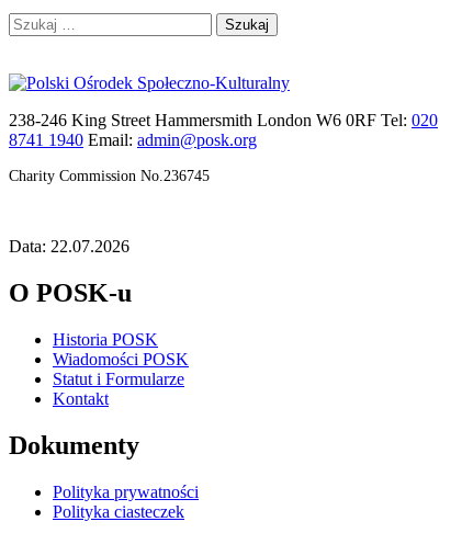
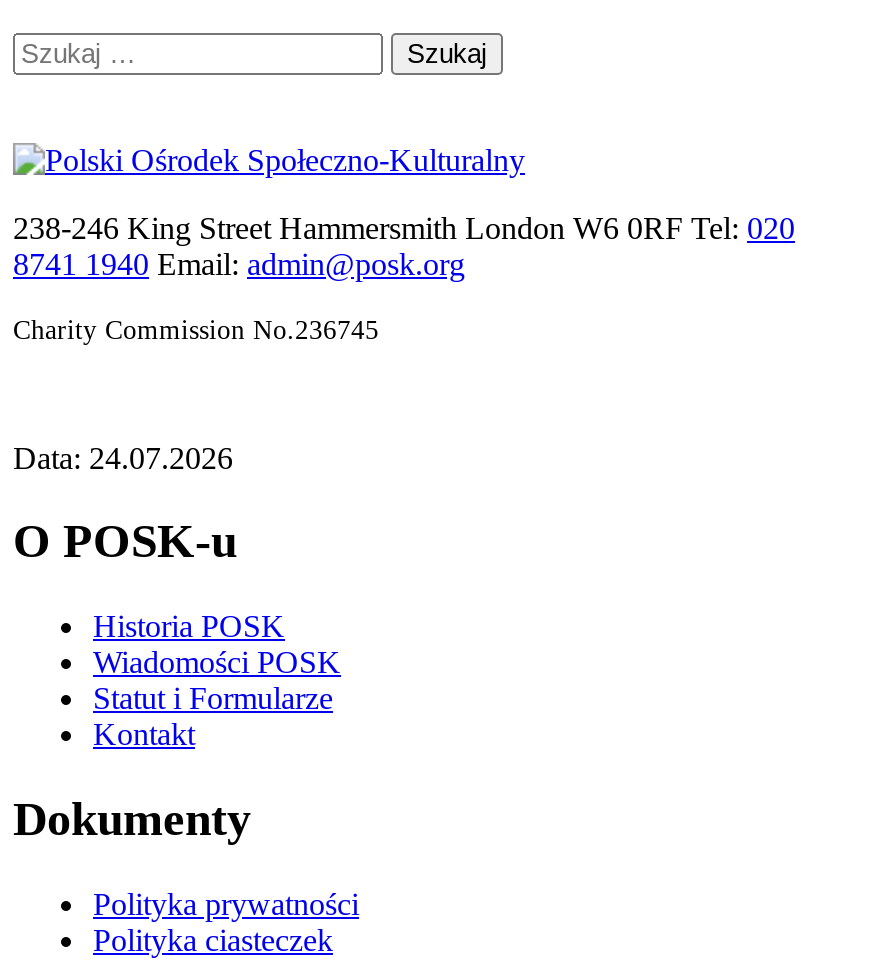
- Data: 22.07.2026
+ Data: 24.07.2026
